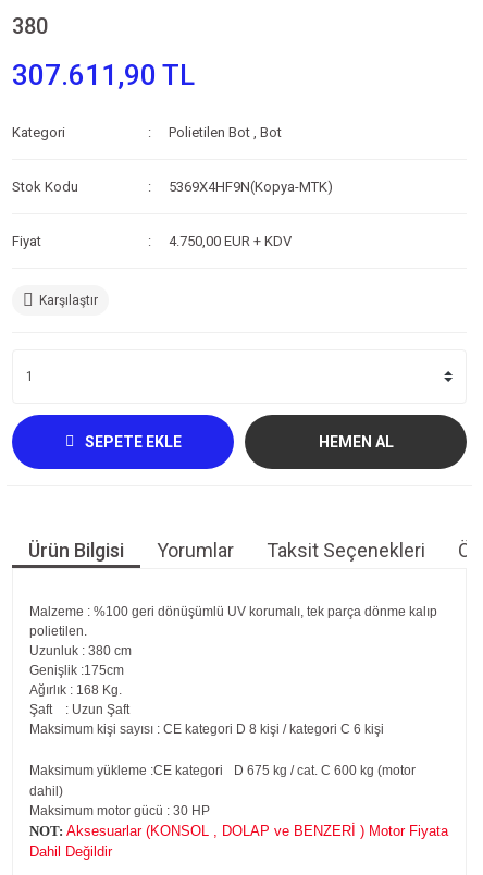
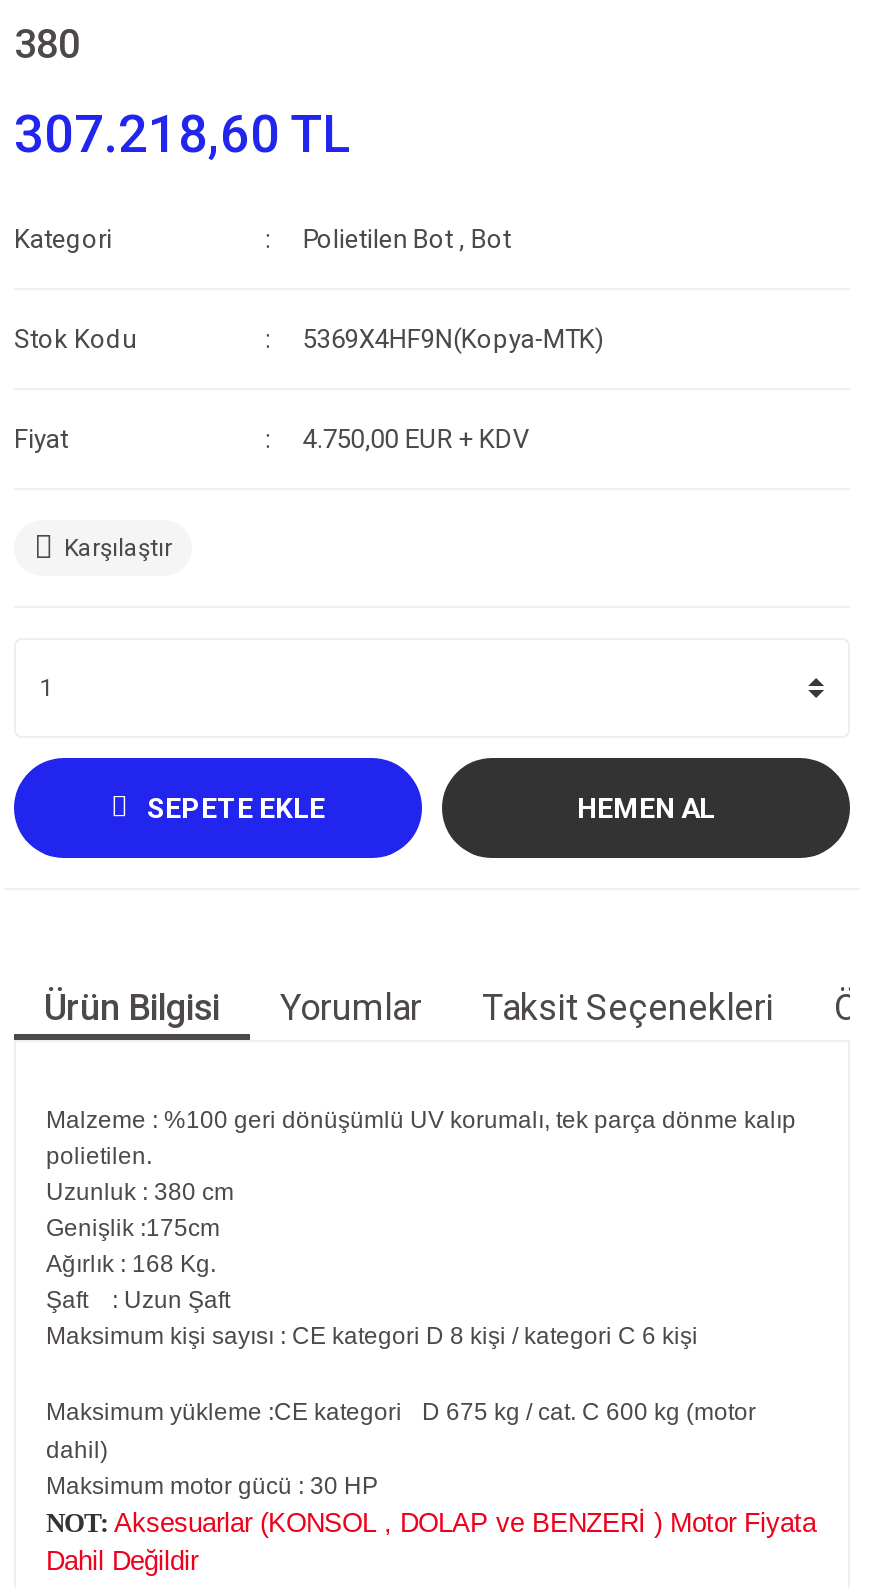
- 307.611,90 TL
+ 307.218,60 TL
